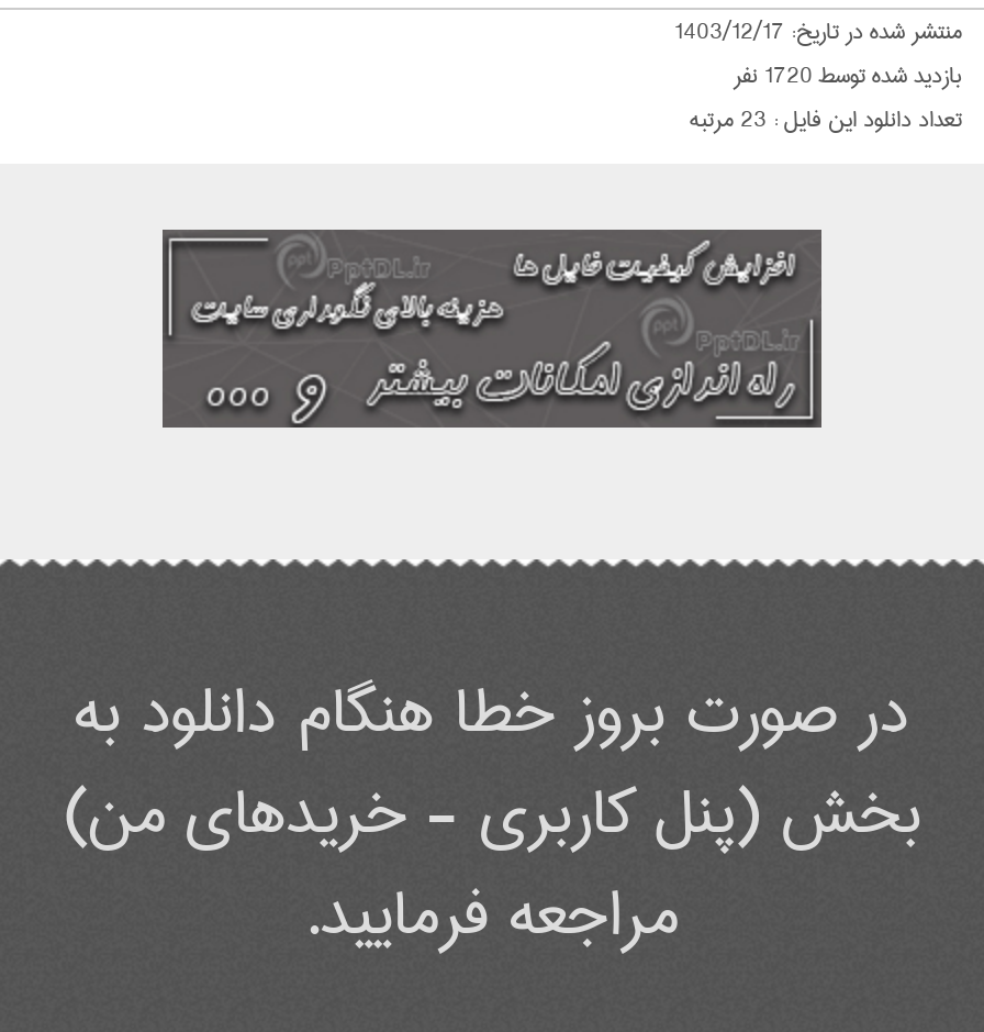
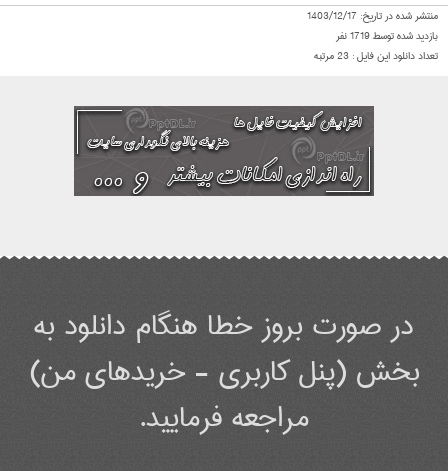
- بازدید شده توسط1720 نفر
+ بازدید شده توسط1719 نفر
